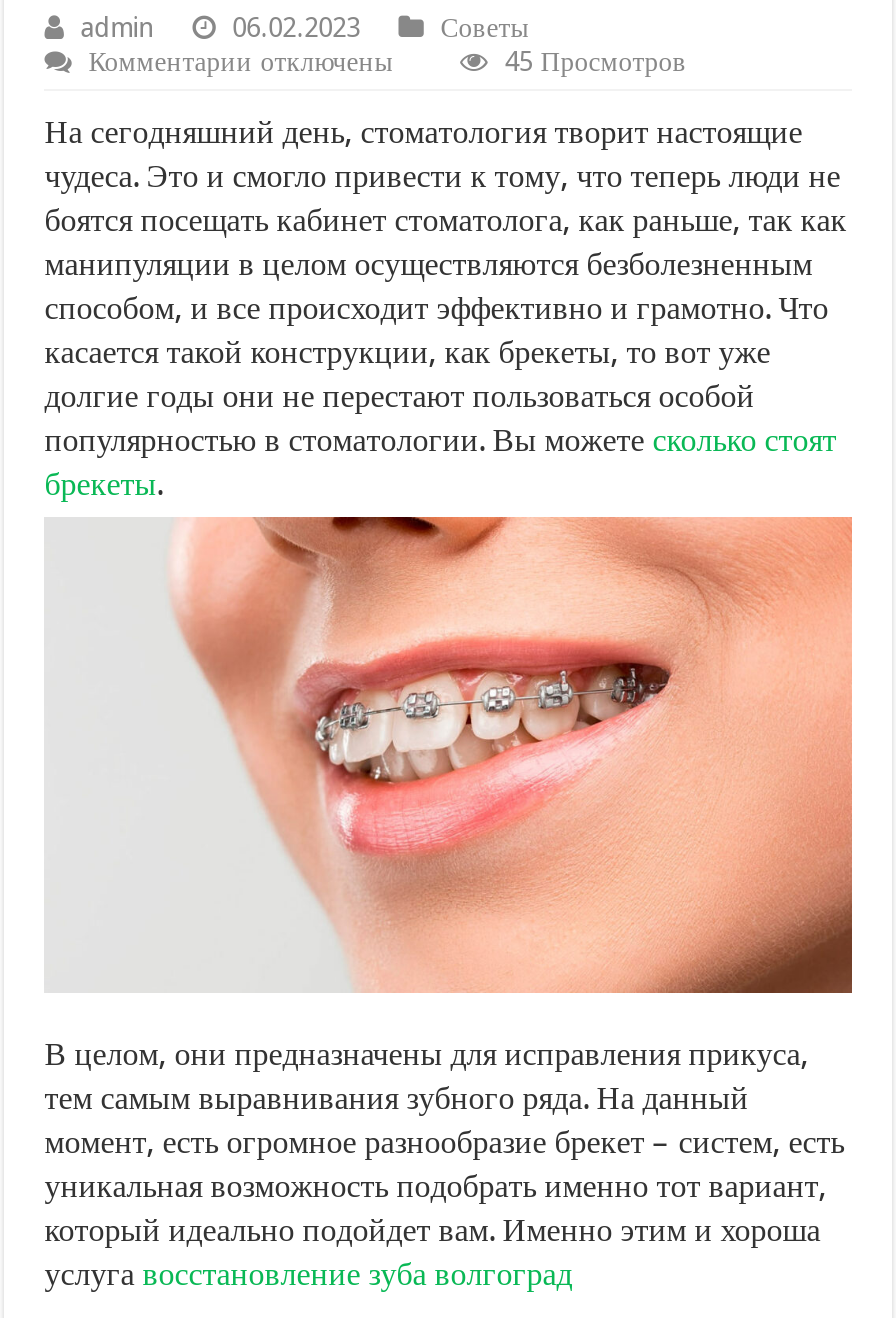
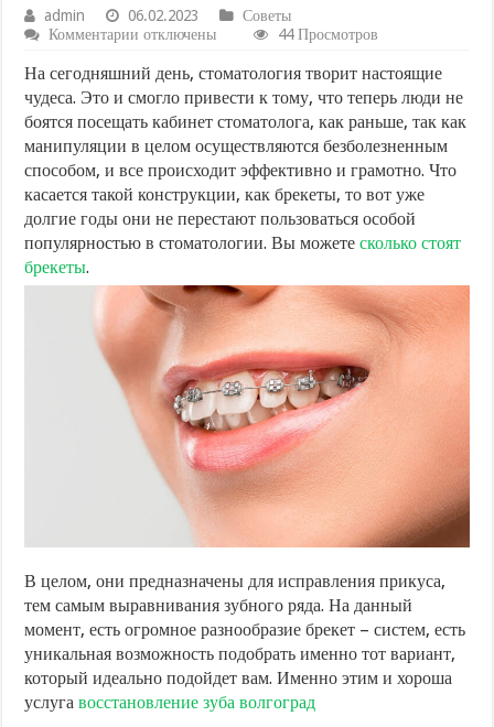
- 45 Просмотров
+ 44 Просмотров
